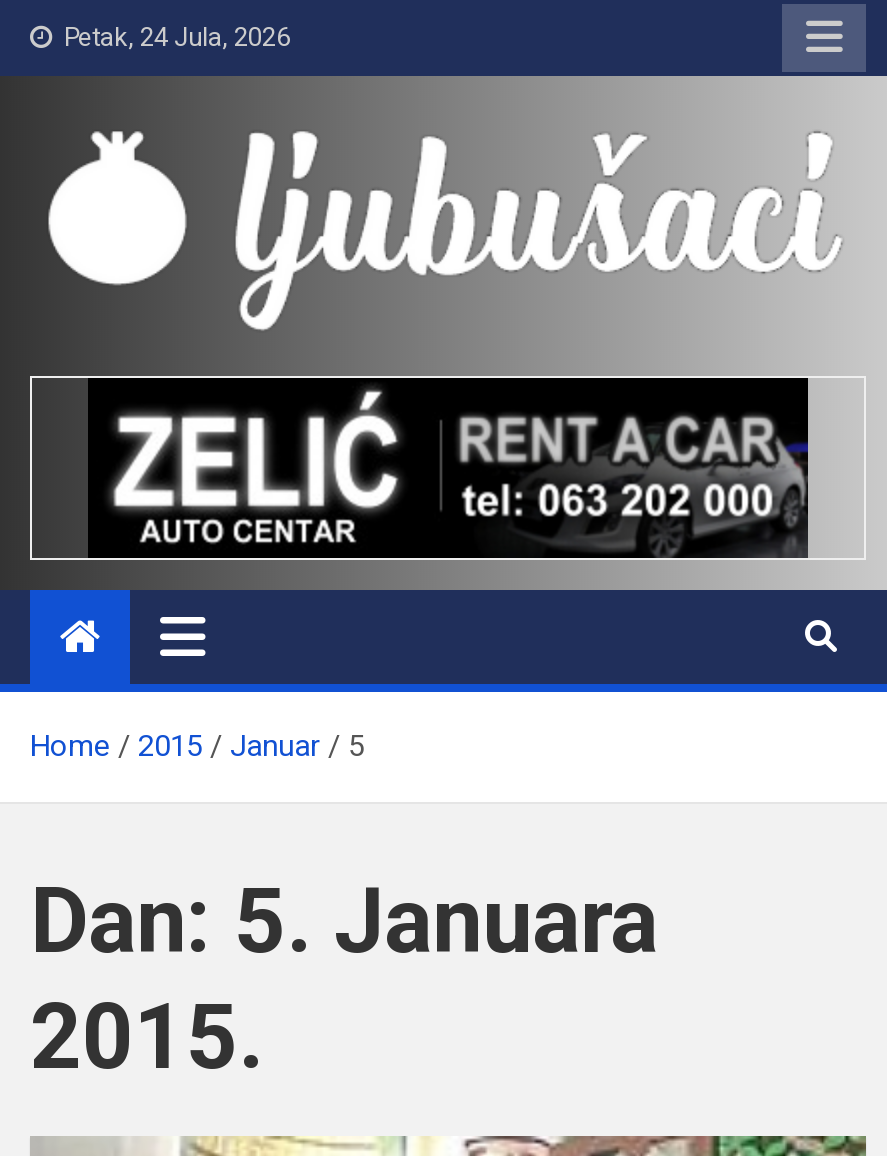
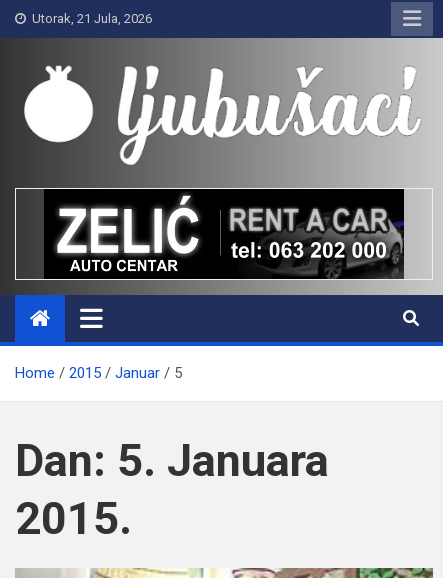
- Petak, 24 Jula, 2026
+ Utorak, 21 Jula, 2026
